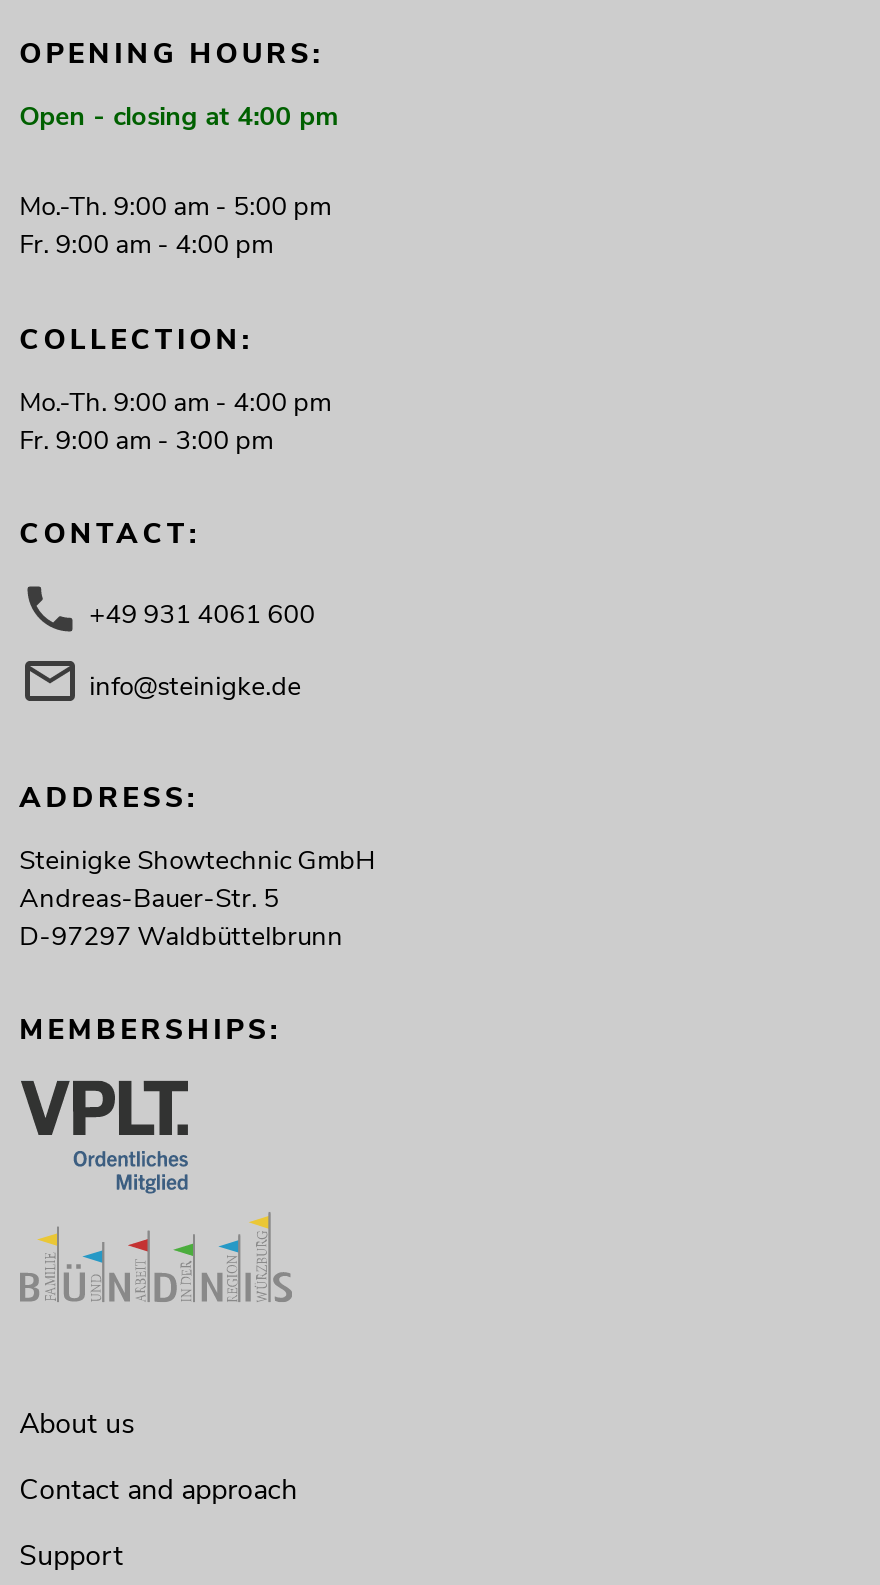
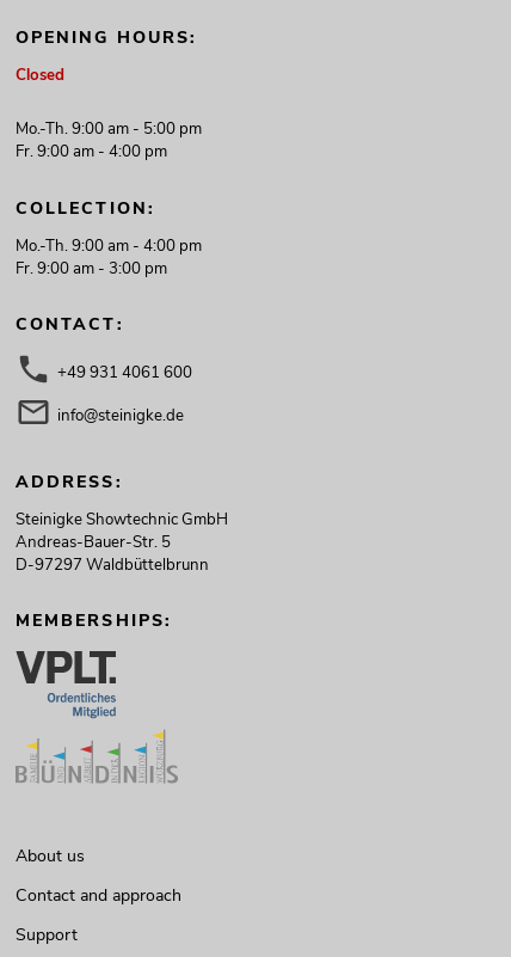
- Open - closing at 4:00 pm
+ Closed
